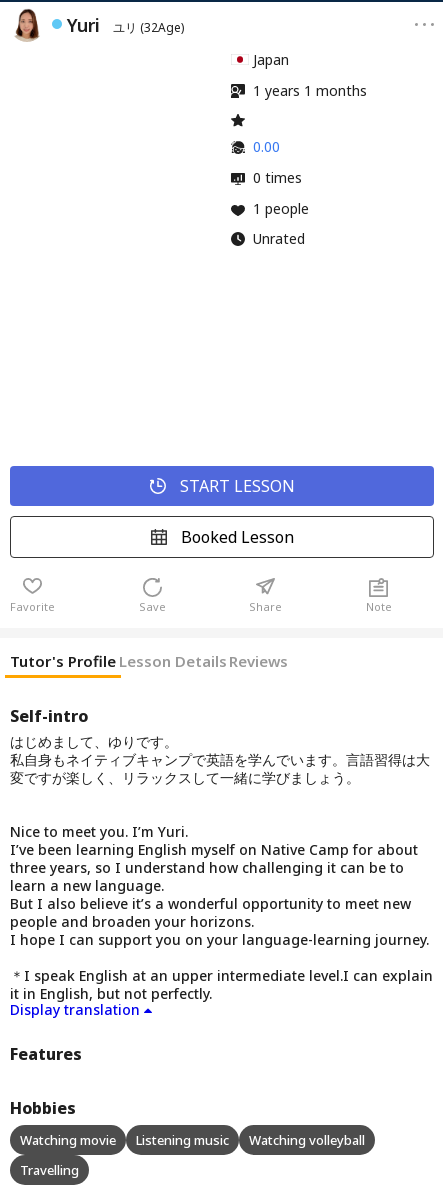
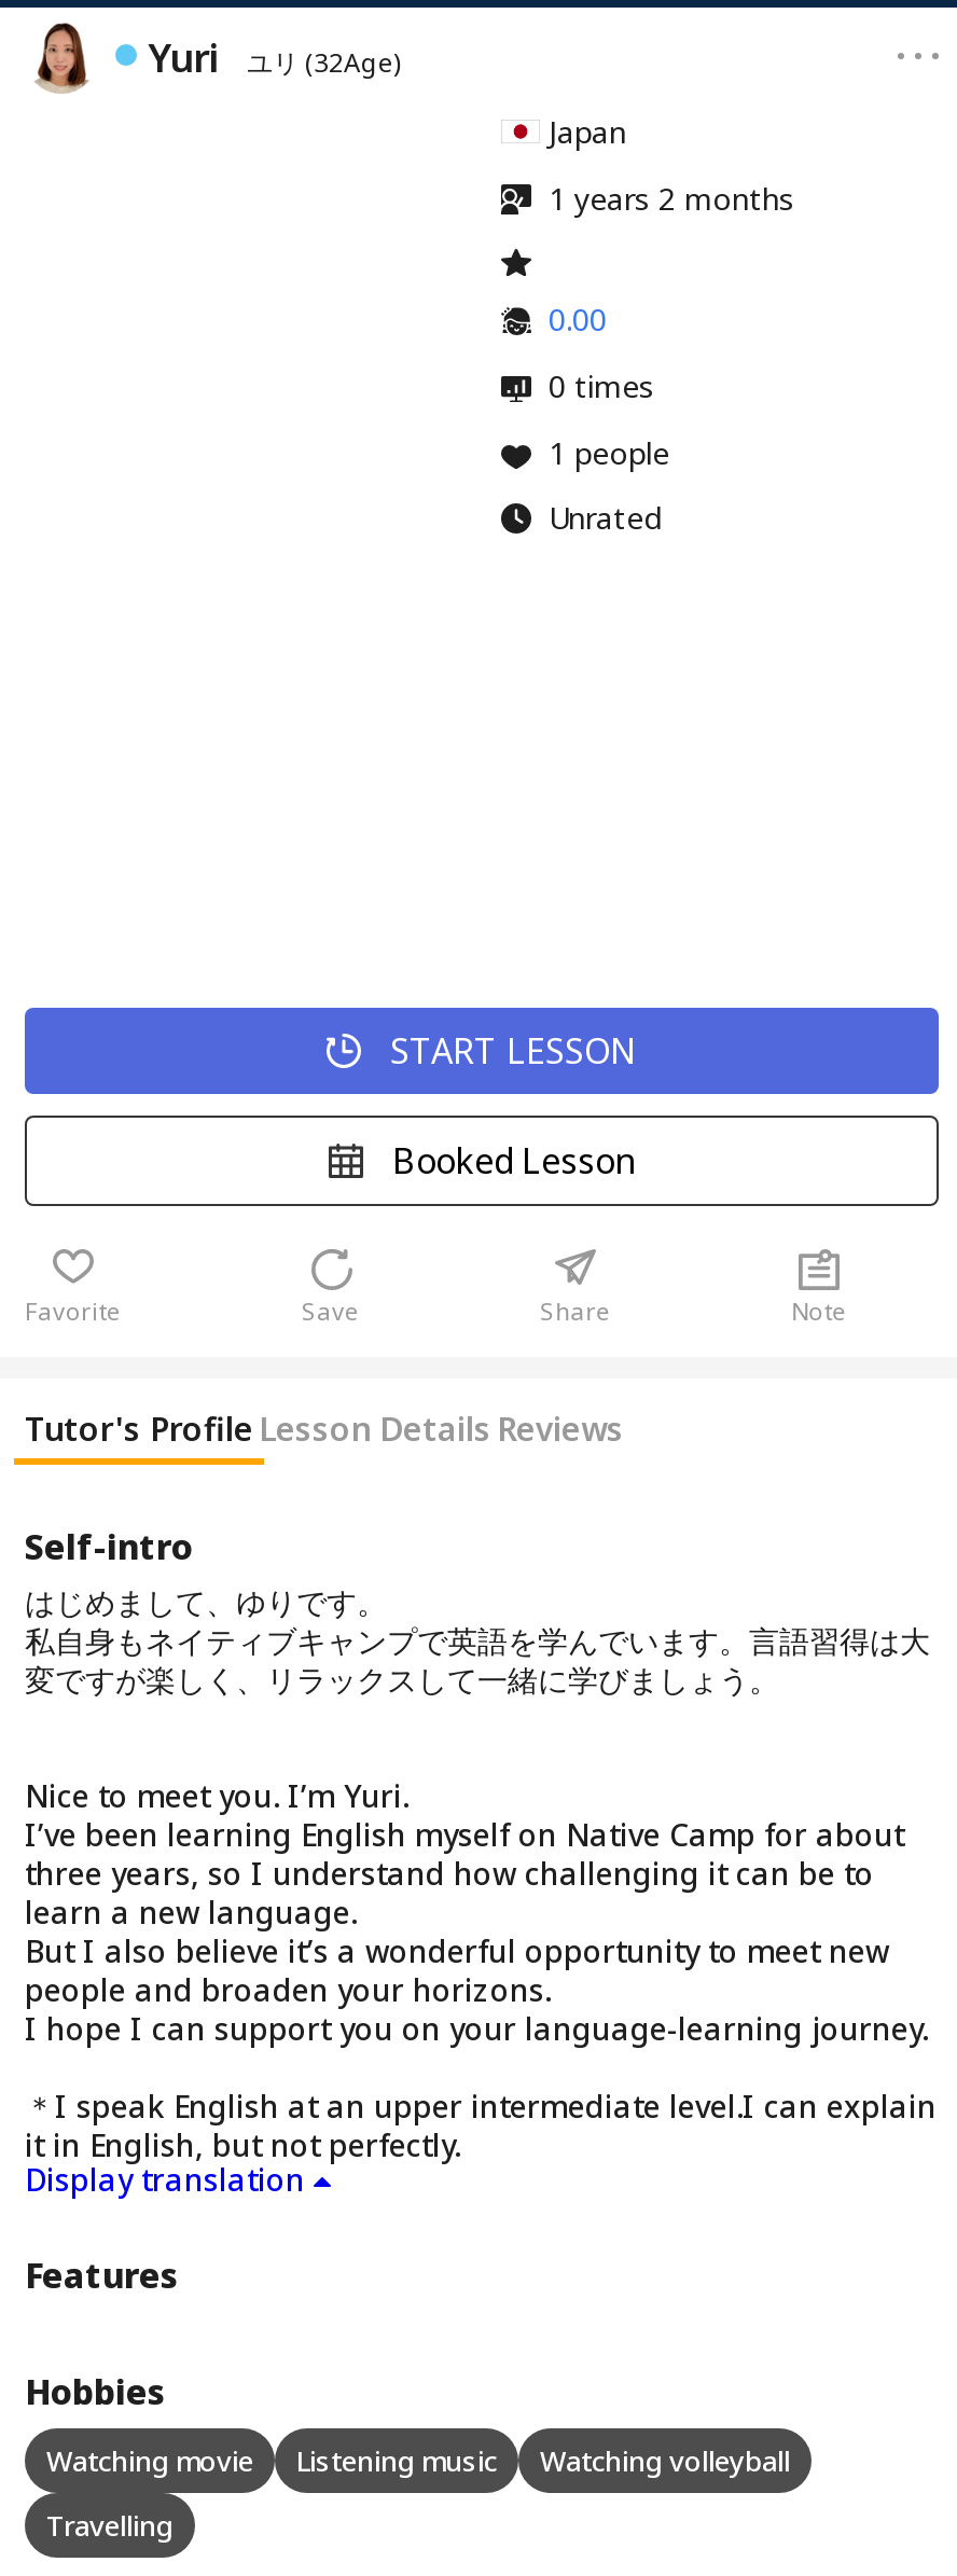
- 1 years 1 months
+ 1 years 2 months
